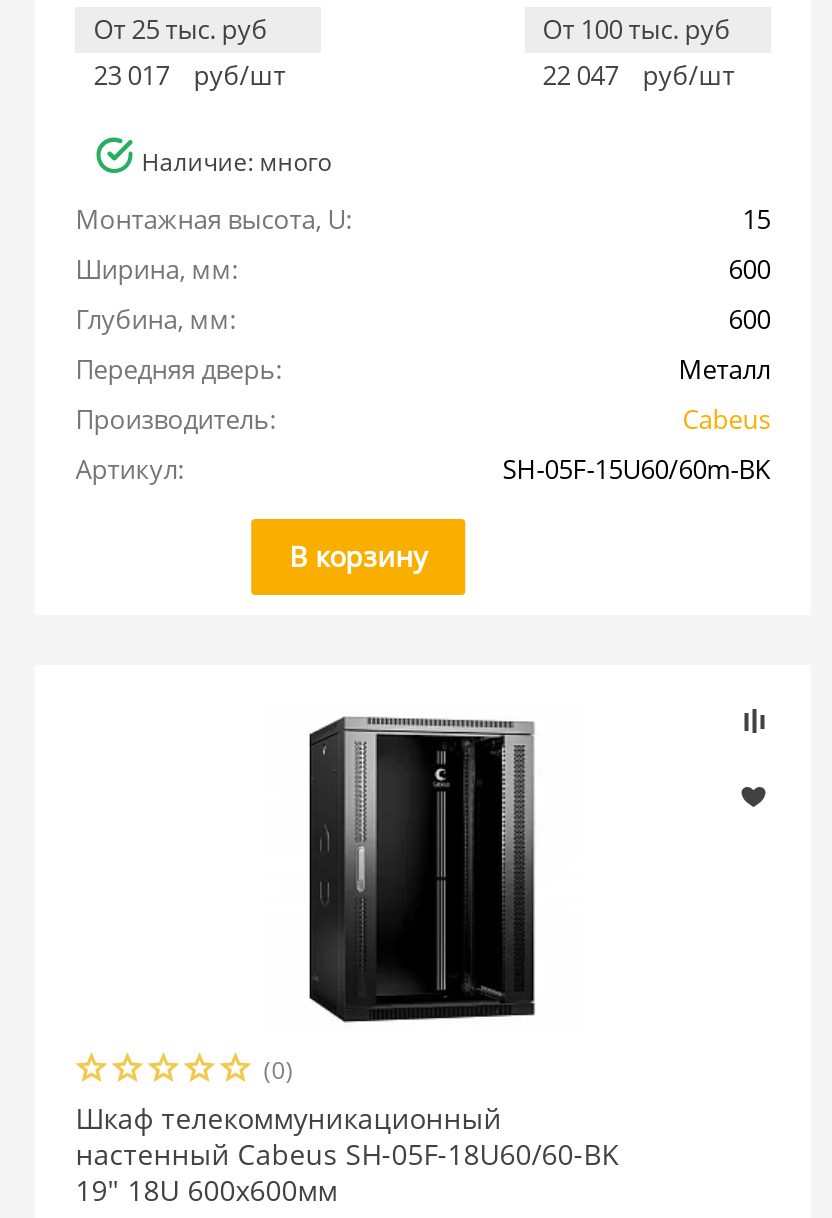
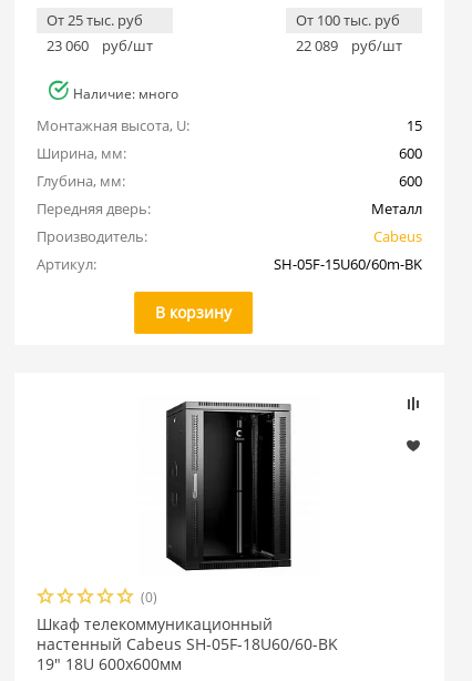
- 23 017 руб/шт
+ 23 060 руб/шт

- 22 047 руб/шт
+ 22 089 руб/шт
